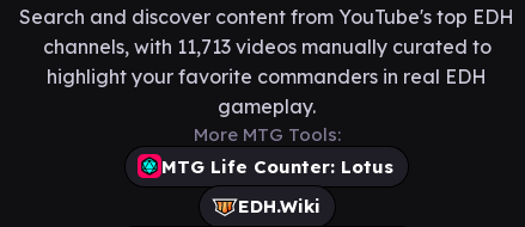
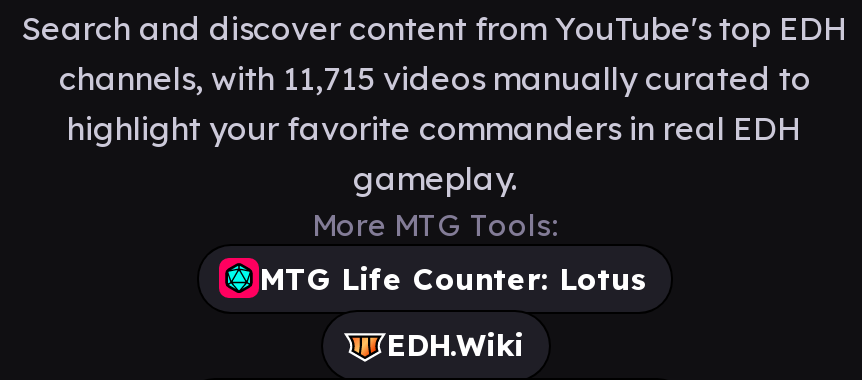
- channels, with 11,713 videos manually curated to
+ channels, with 11,715 videos manually curated to
